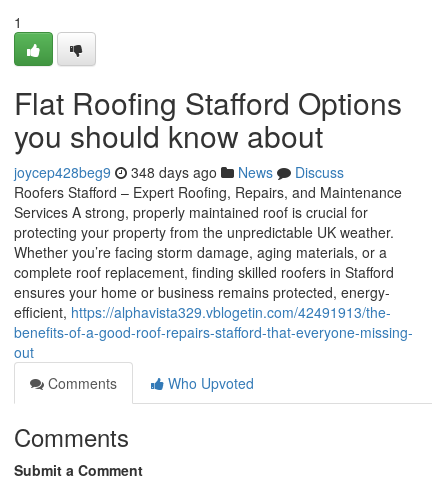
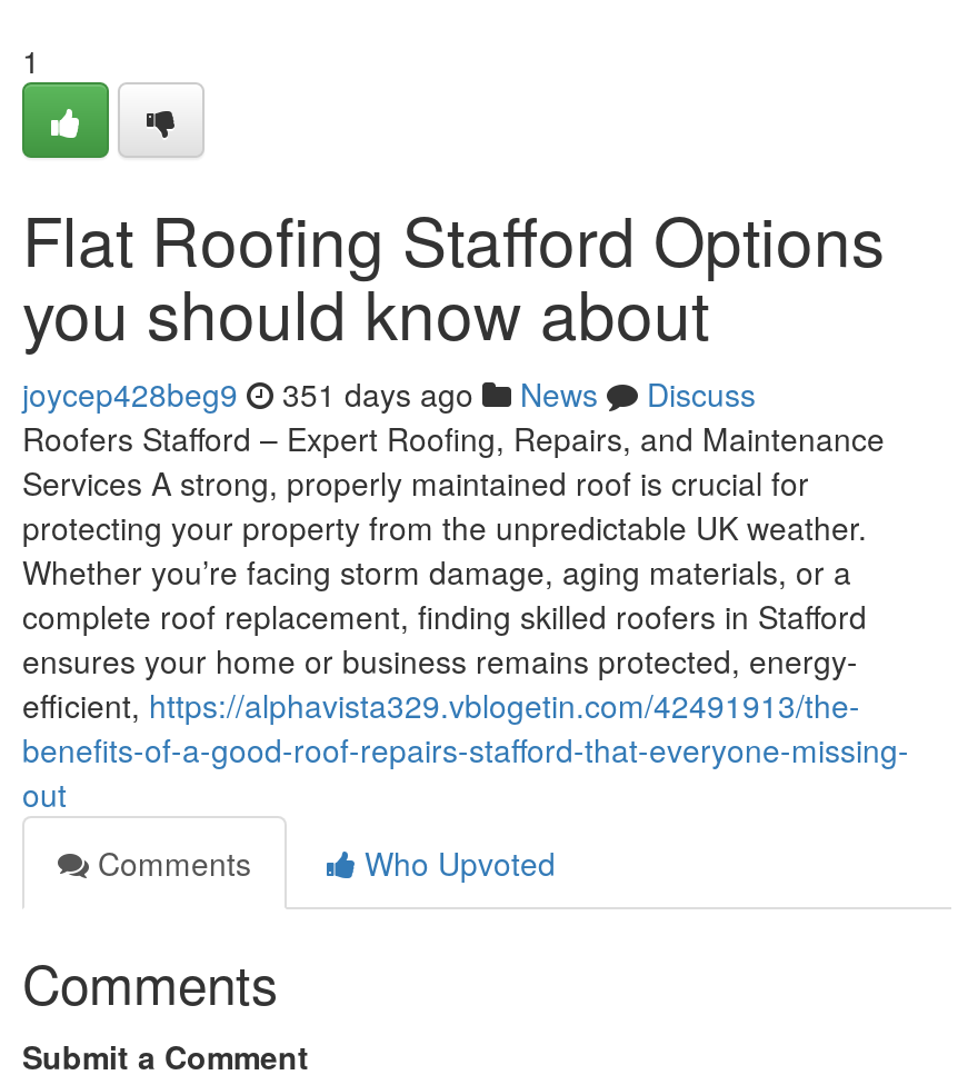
- joycep428beg9 348 days ago News Discuss
+ joycep428beg9 351 days ago News Discuss
